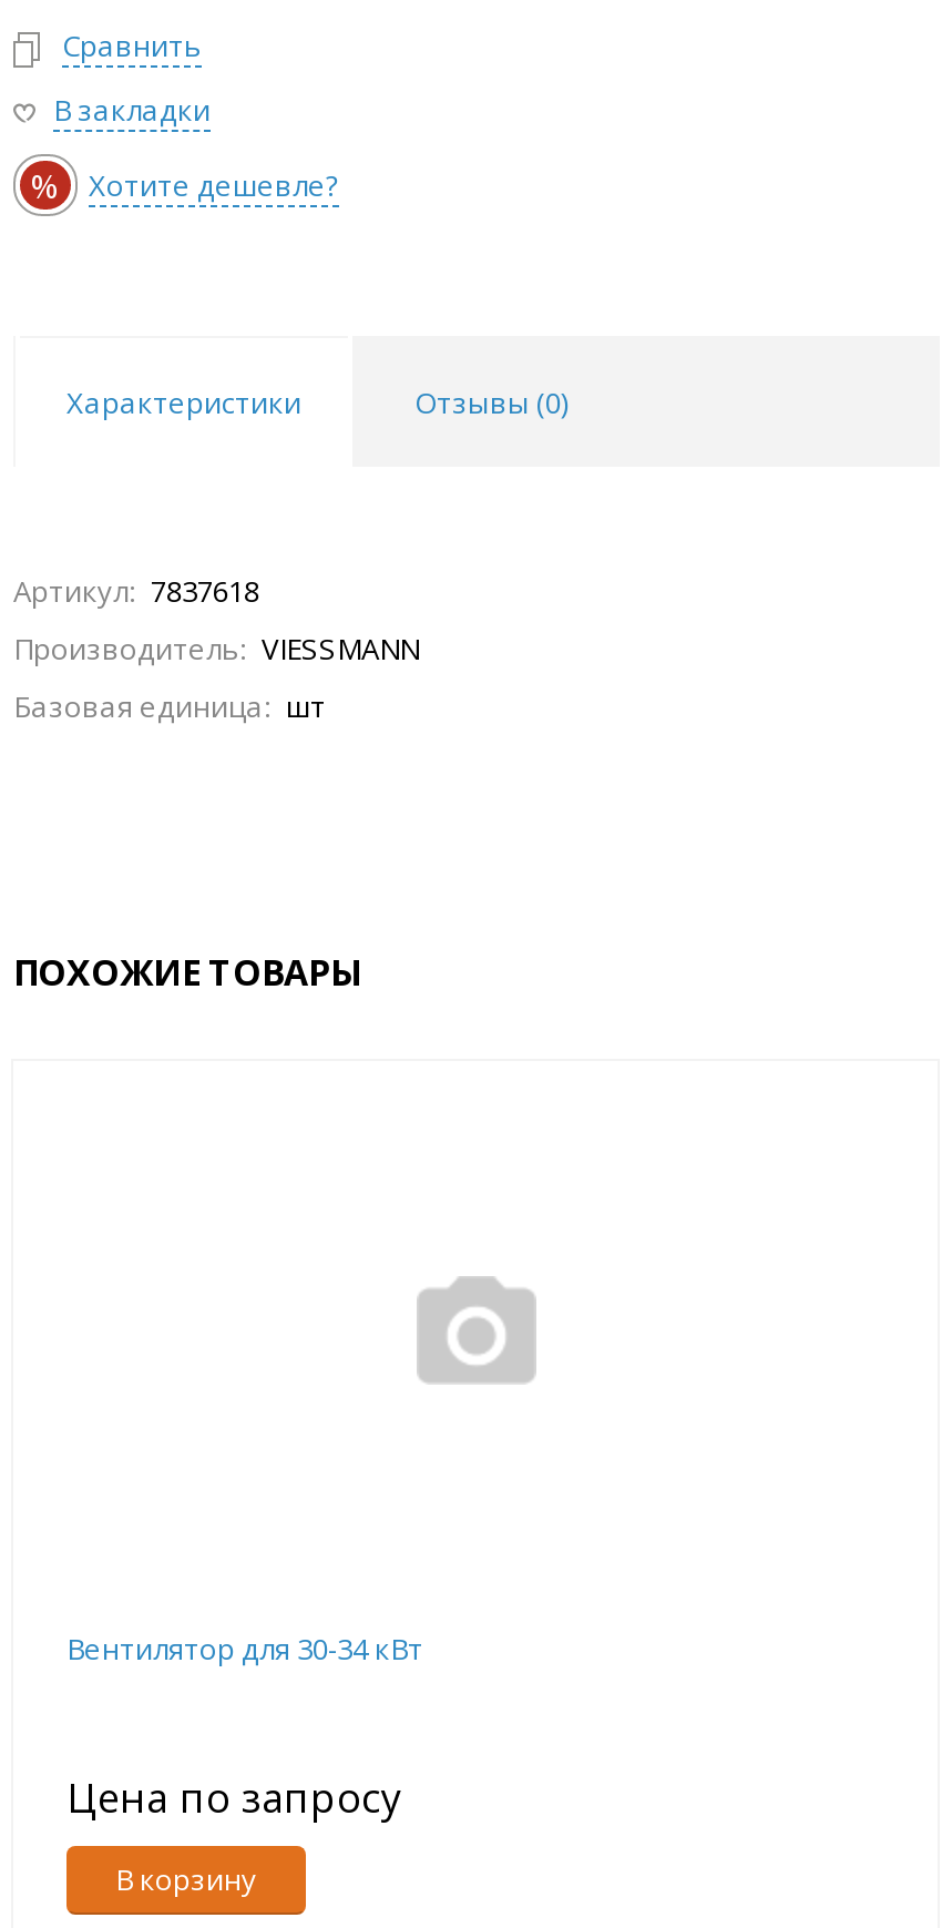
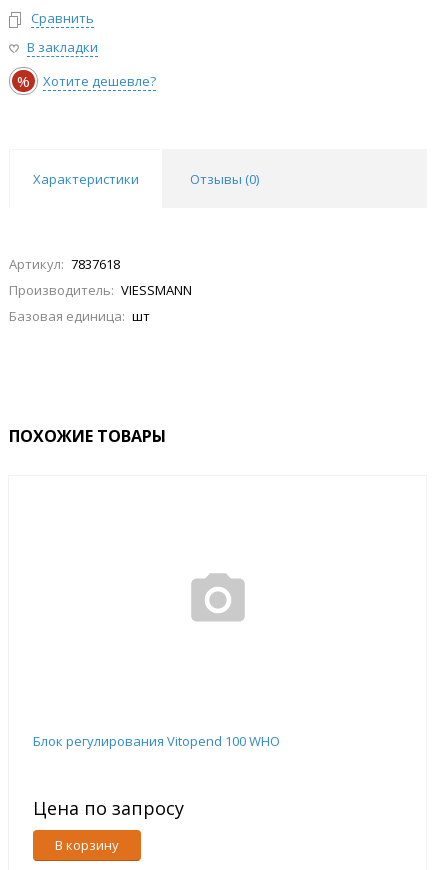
- Вентилятор для 30-34 кВт
+ Блок регулирования Vitopend 100 WHO
